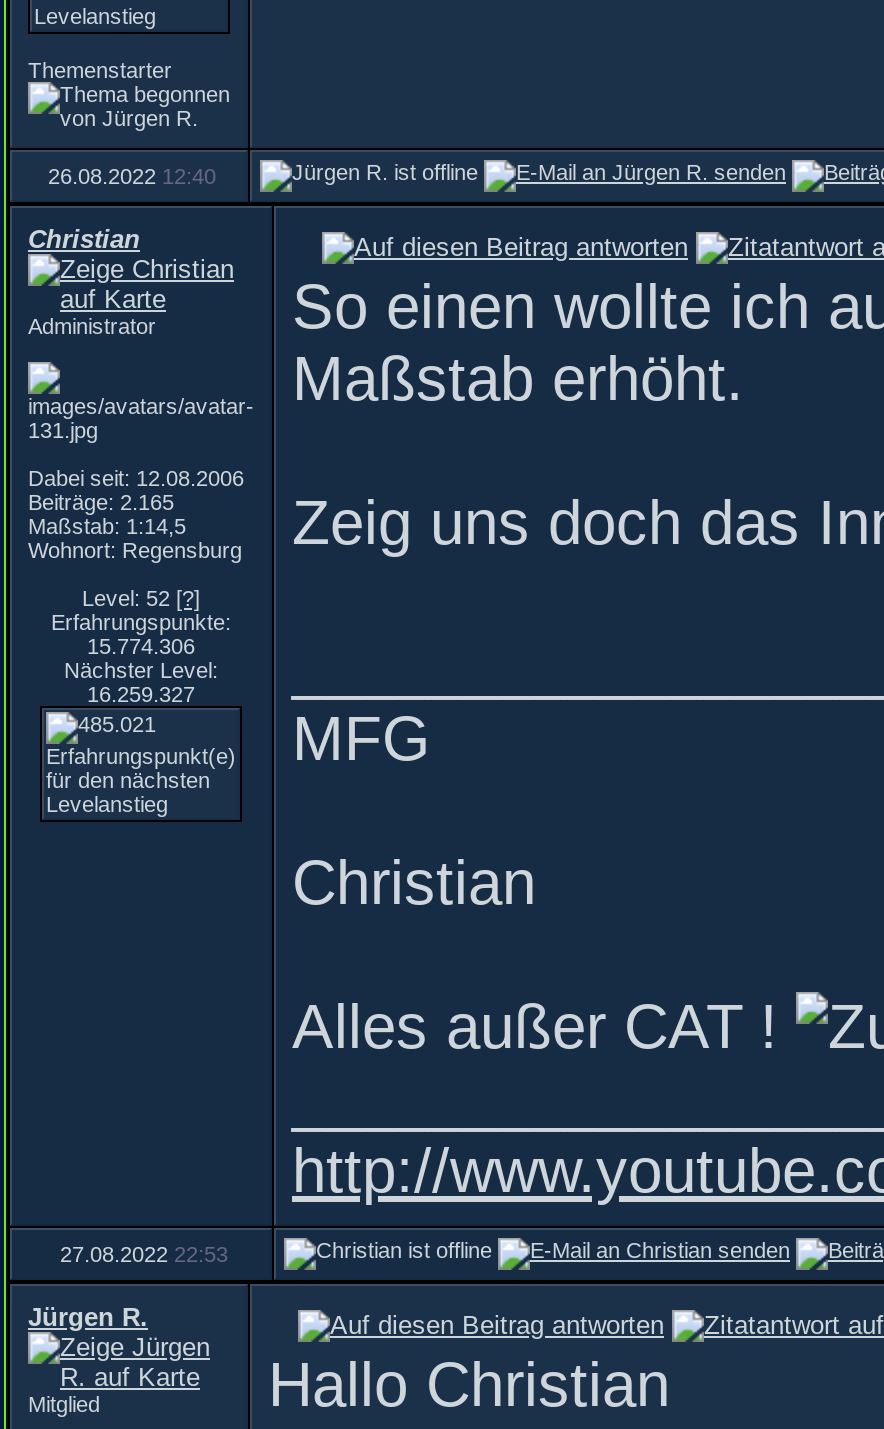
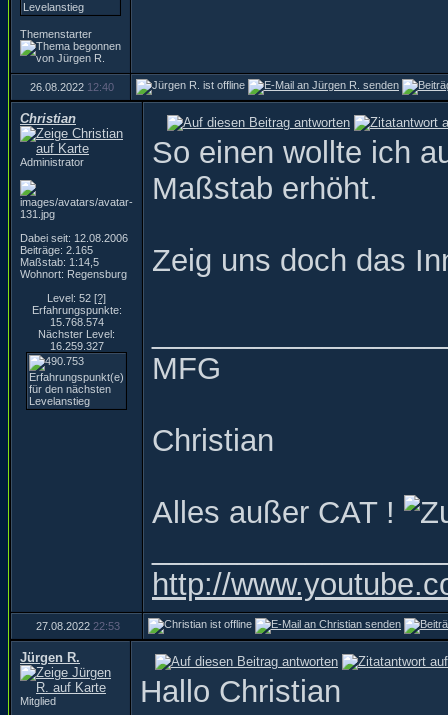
- 15.774.306
+ 15.768.574
